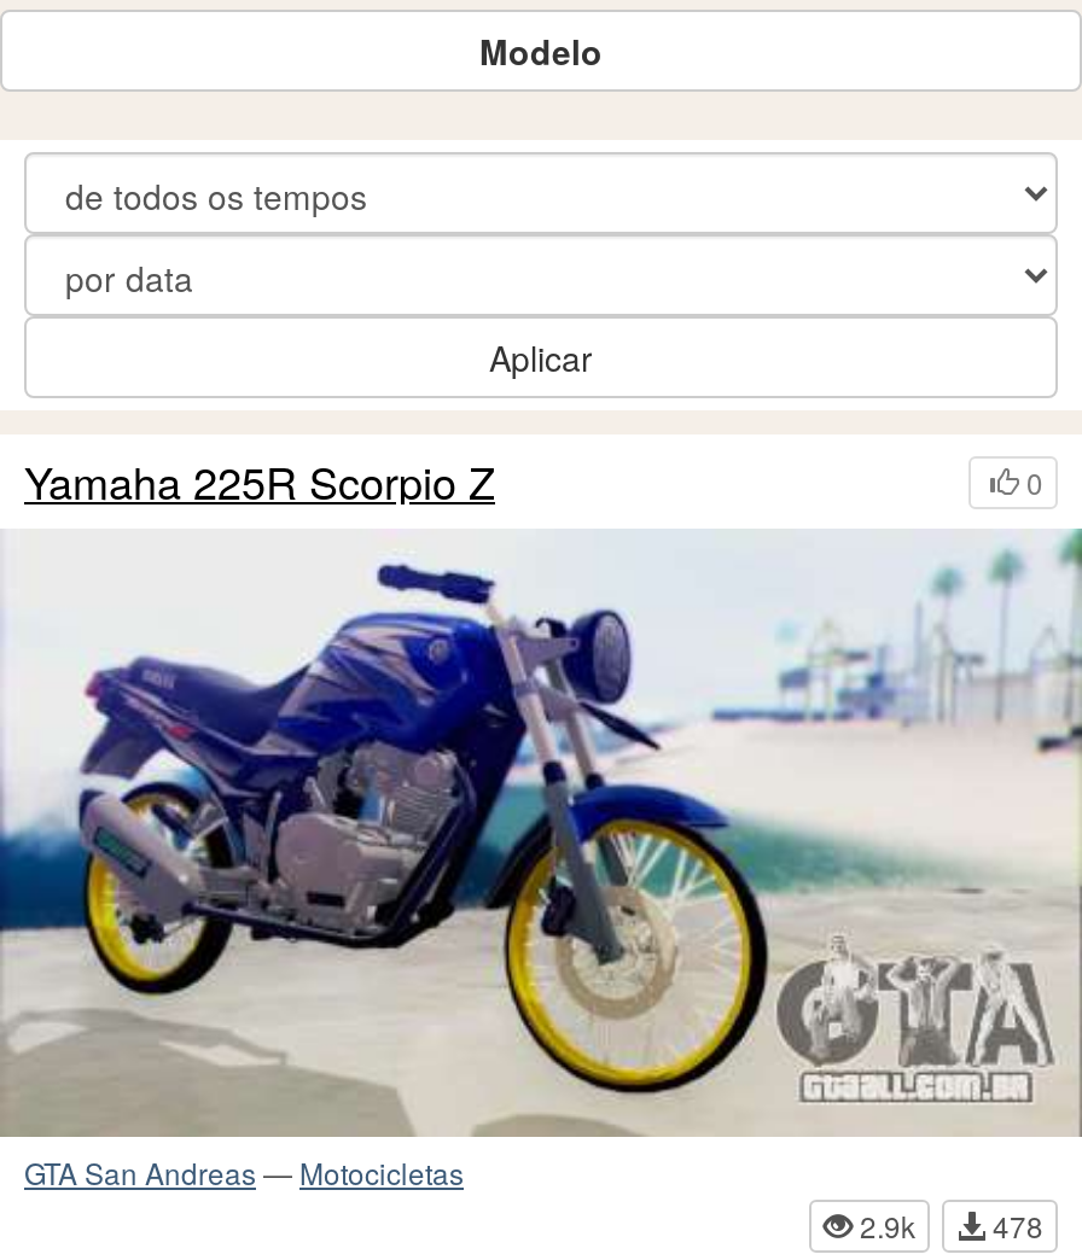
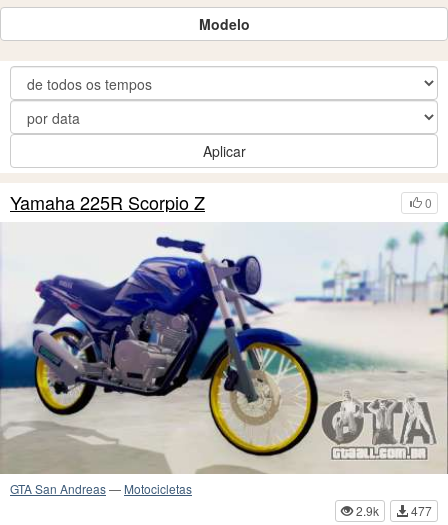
- 2.9k 478
+ 2.9k 477
